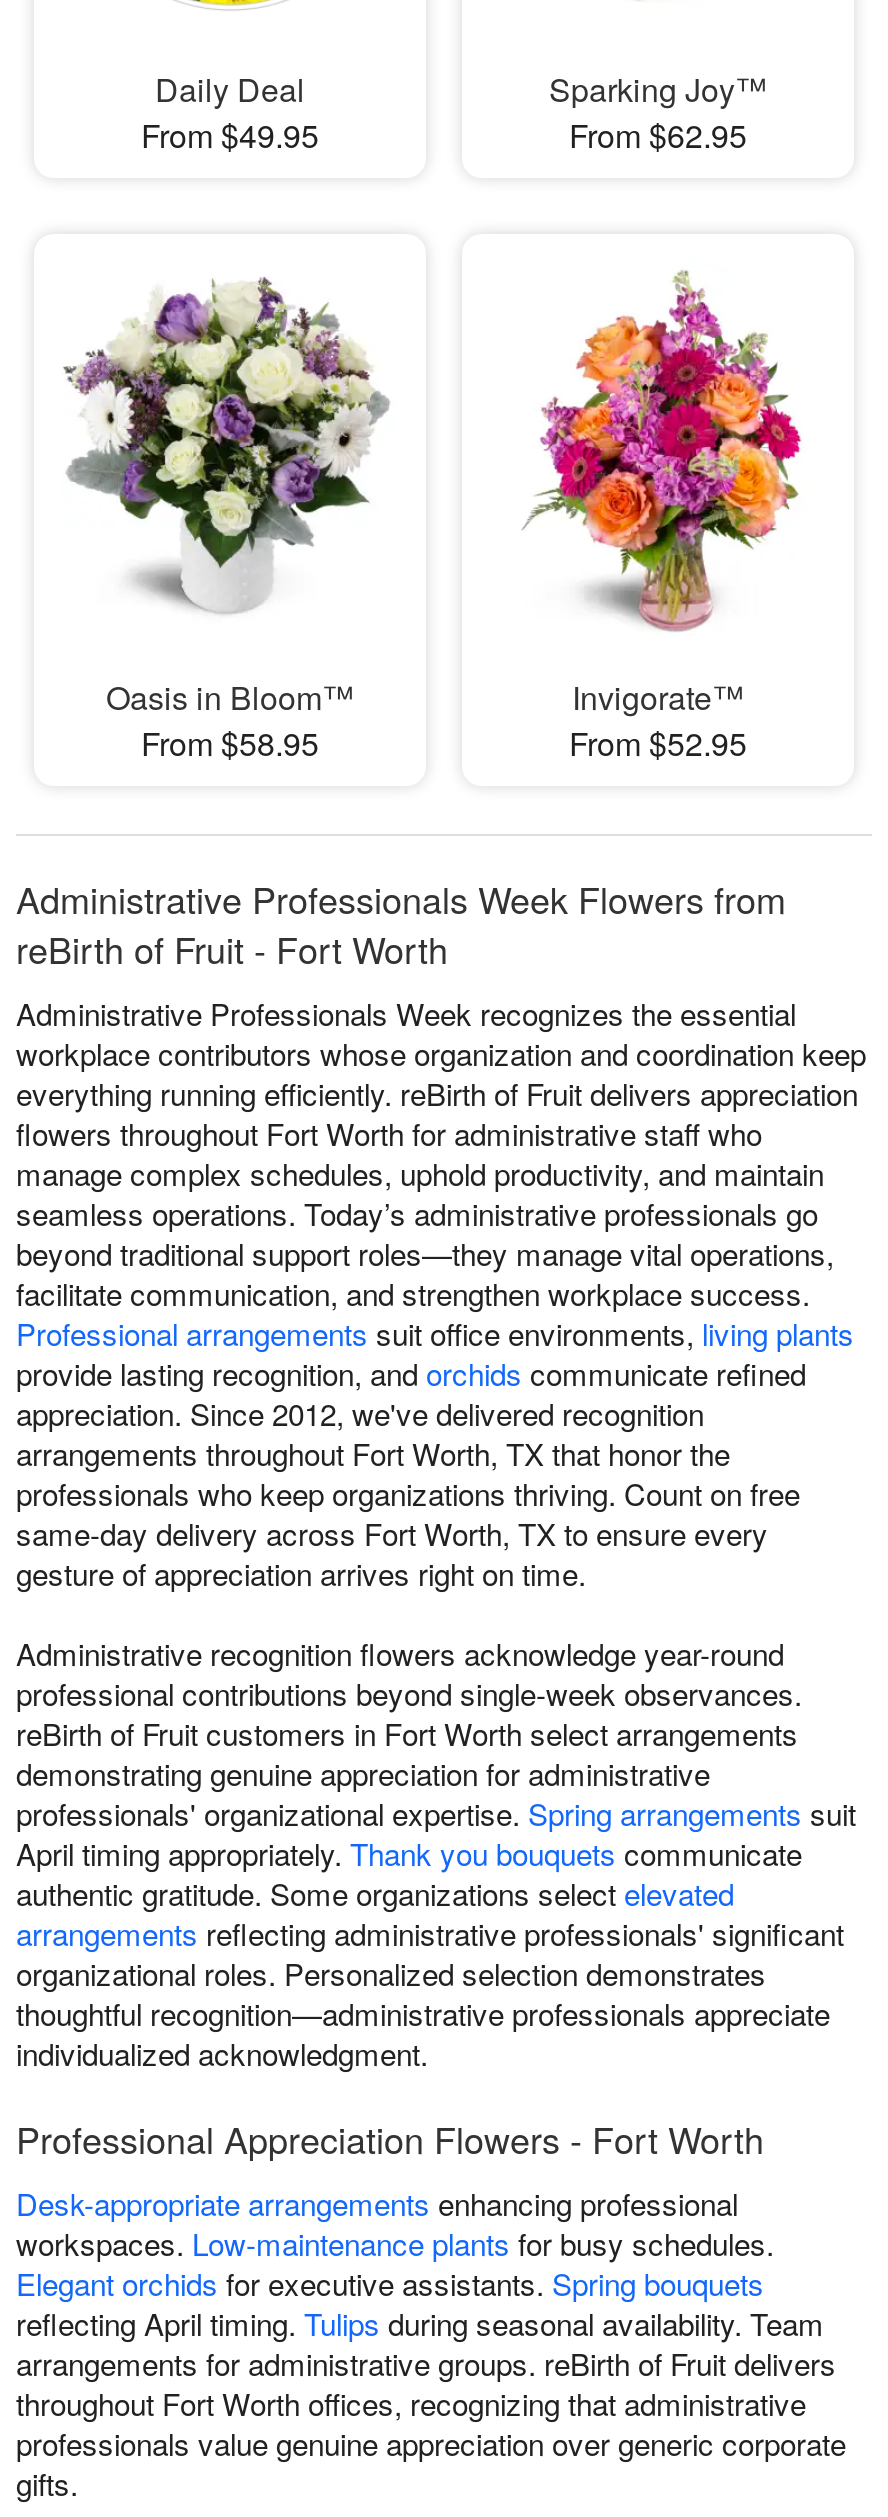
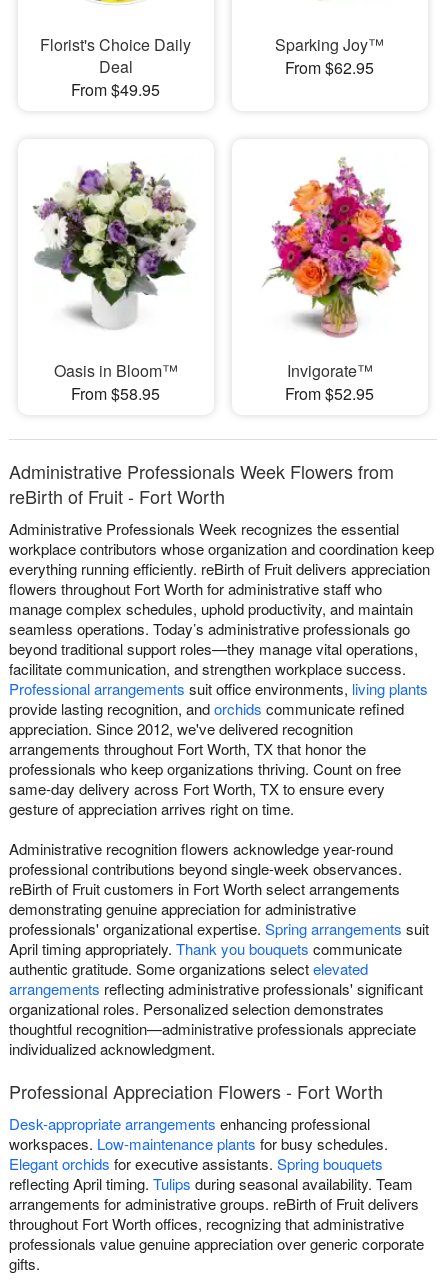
- Daily Deal
+ Florist's Choice Daily
+ Deal
